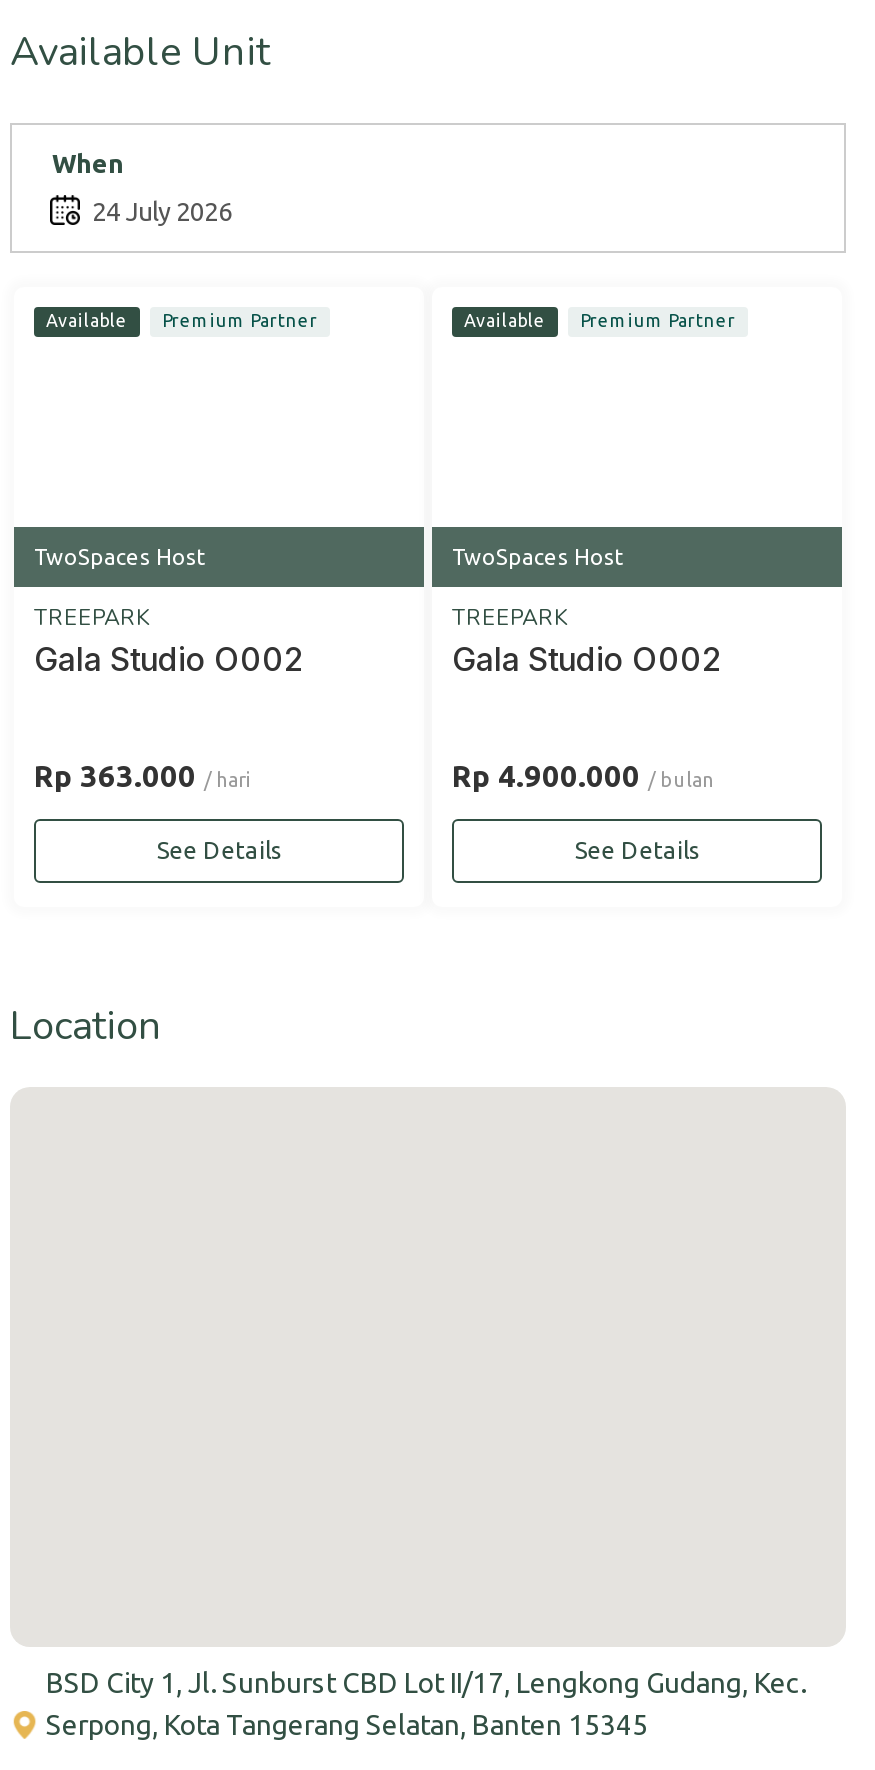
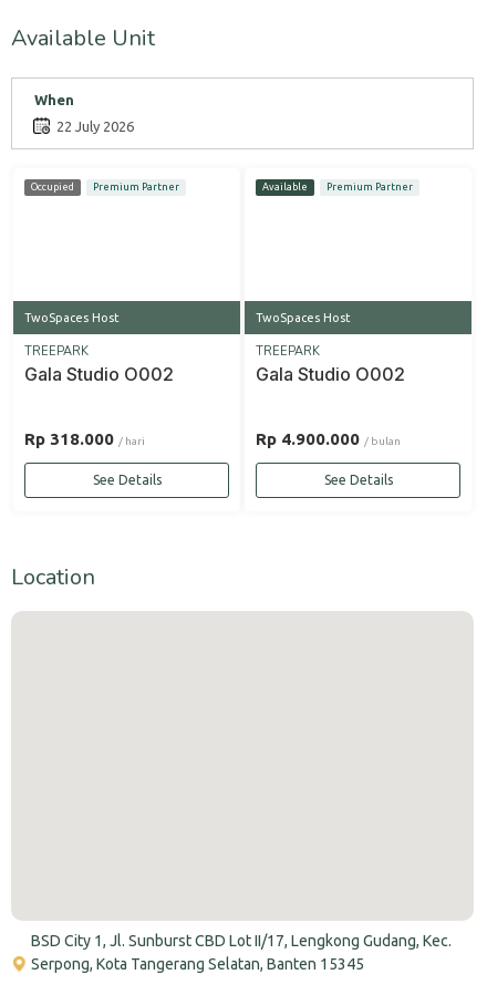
- 24 July 2026
+ 22 July 2026

- Available
+ Occupied

- Rp 363.000 / hari
+ Rp 318.000 / hari
